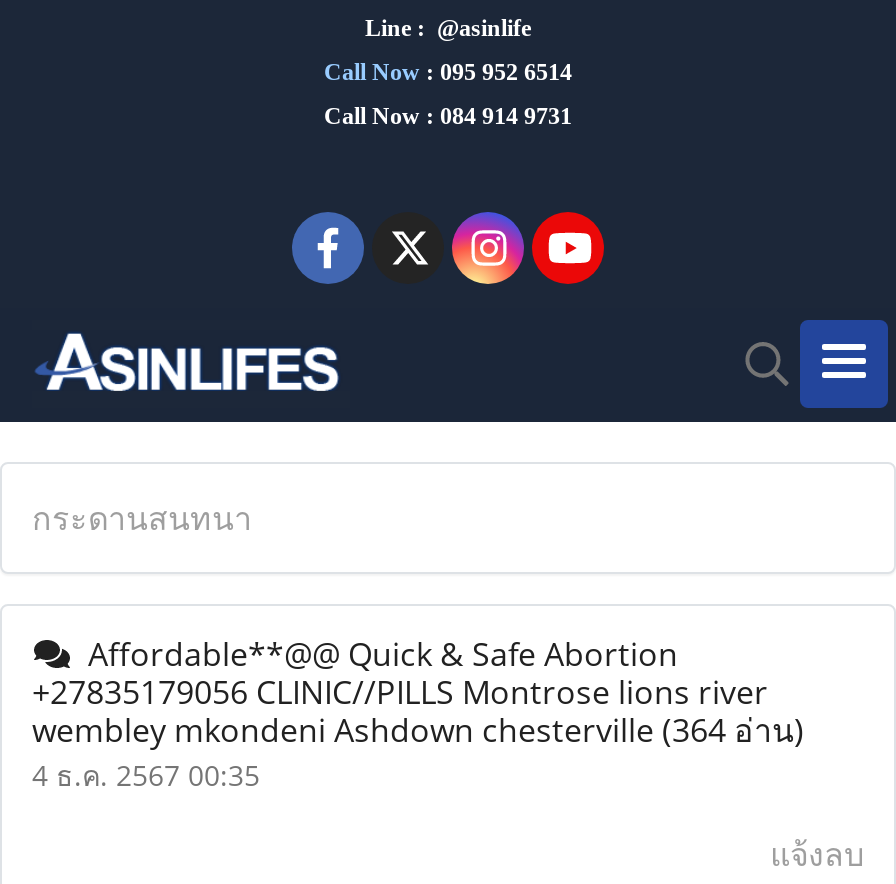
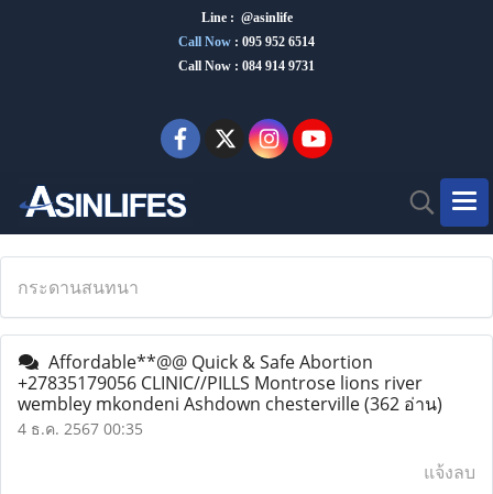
- wembley mkondeni Ashdown chesterville (364 อ่าน)
+ wembley mkondeni Ashdown chesterville (362 อ่าน)
